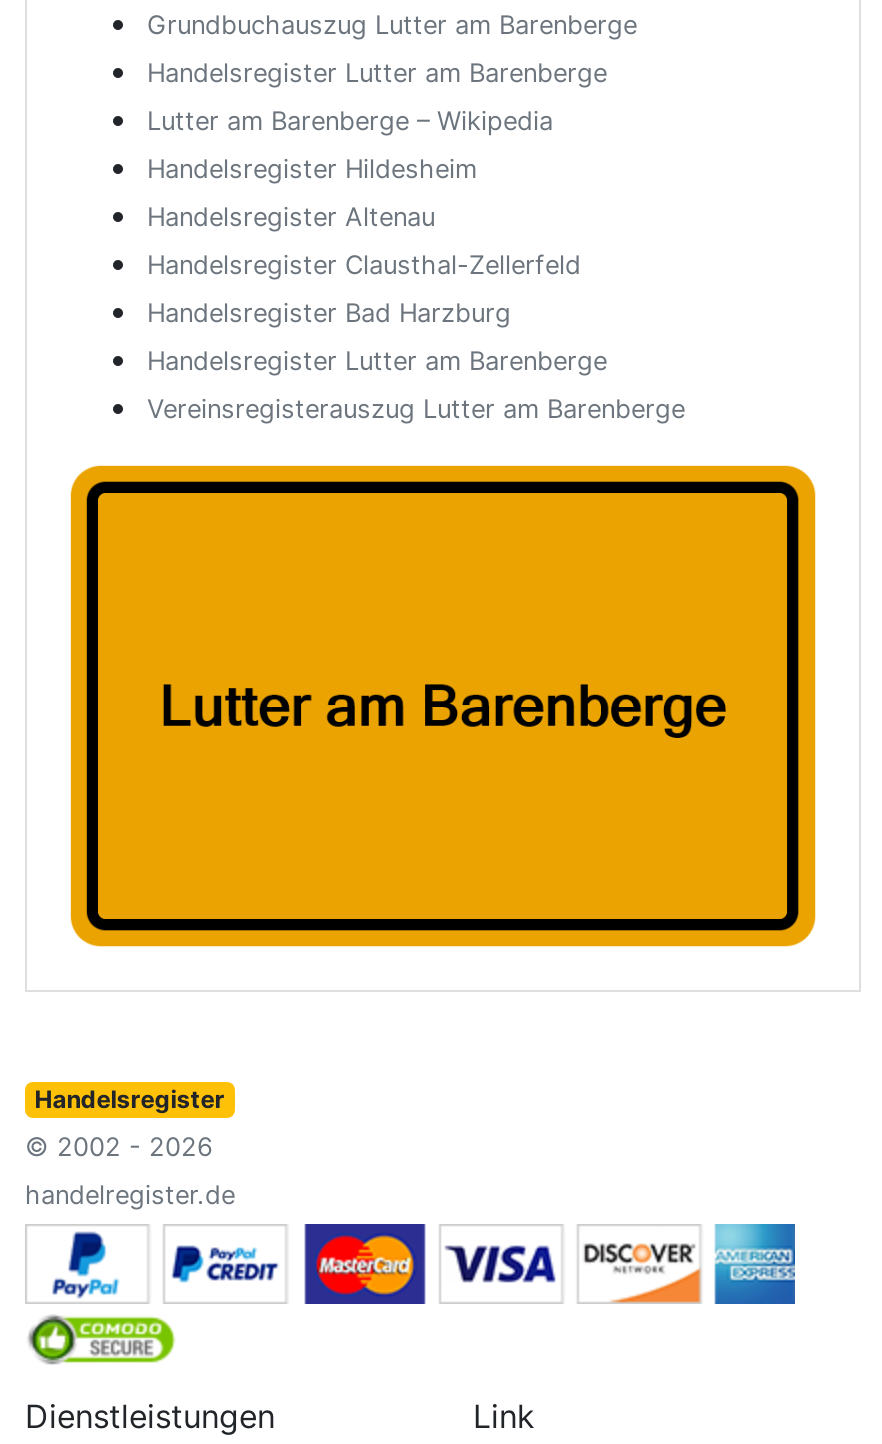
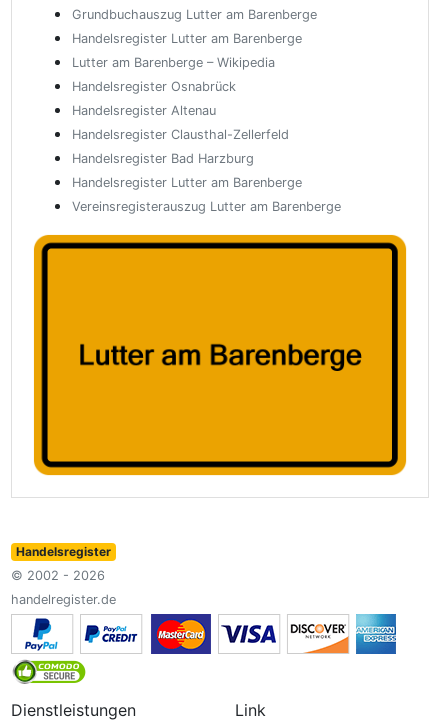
- Handelsregister Hildesheim
+ Handelsregister Osnabrück
